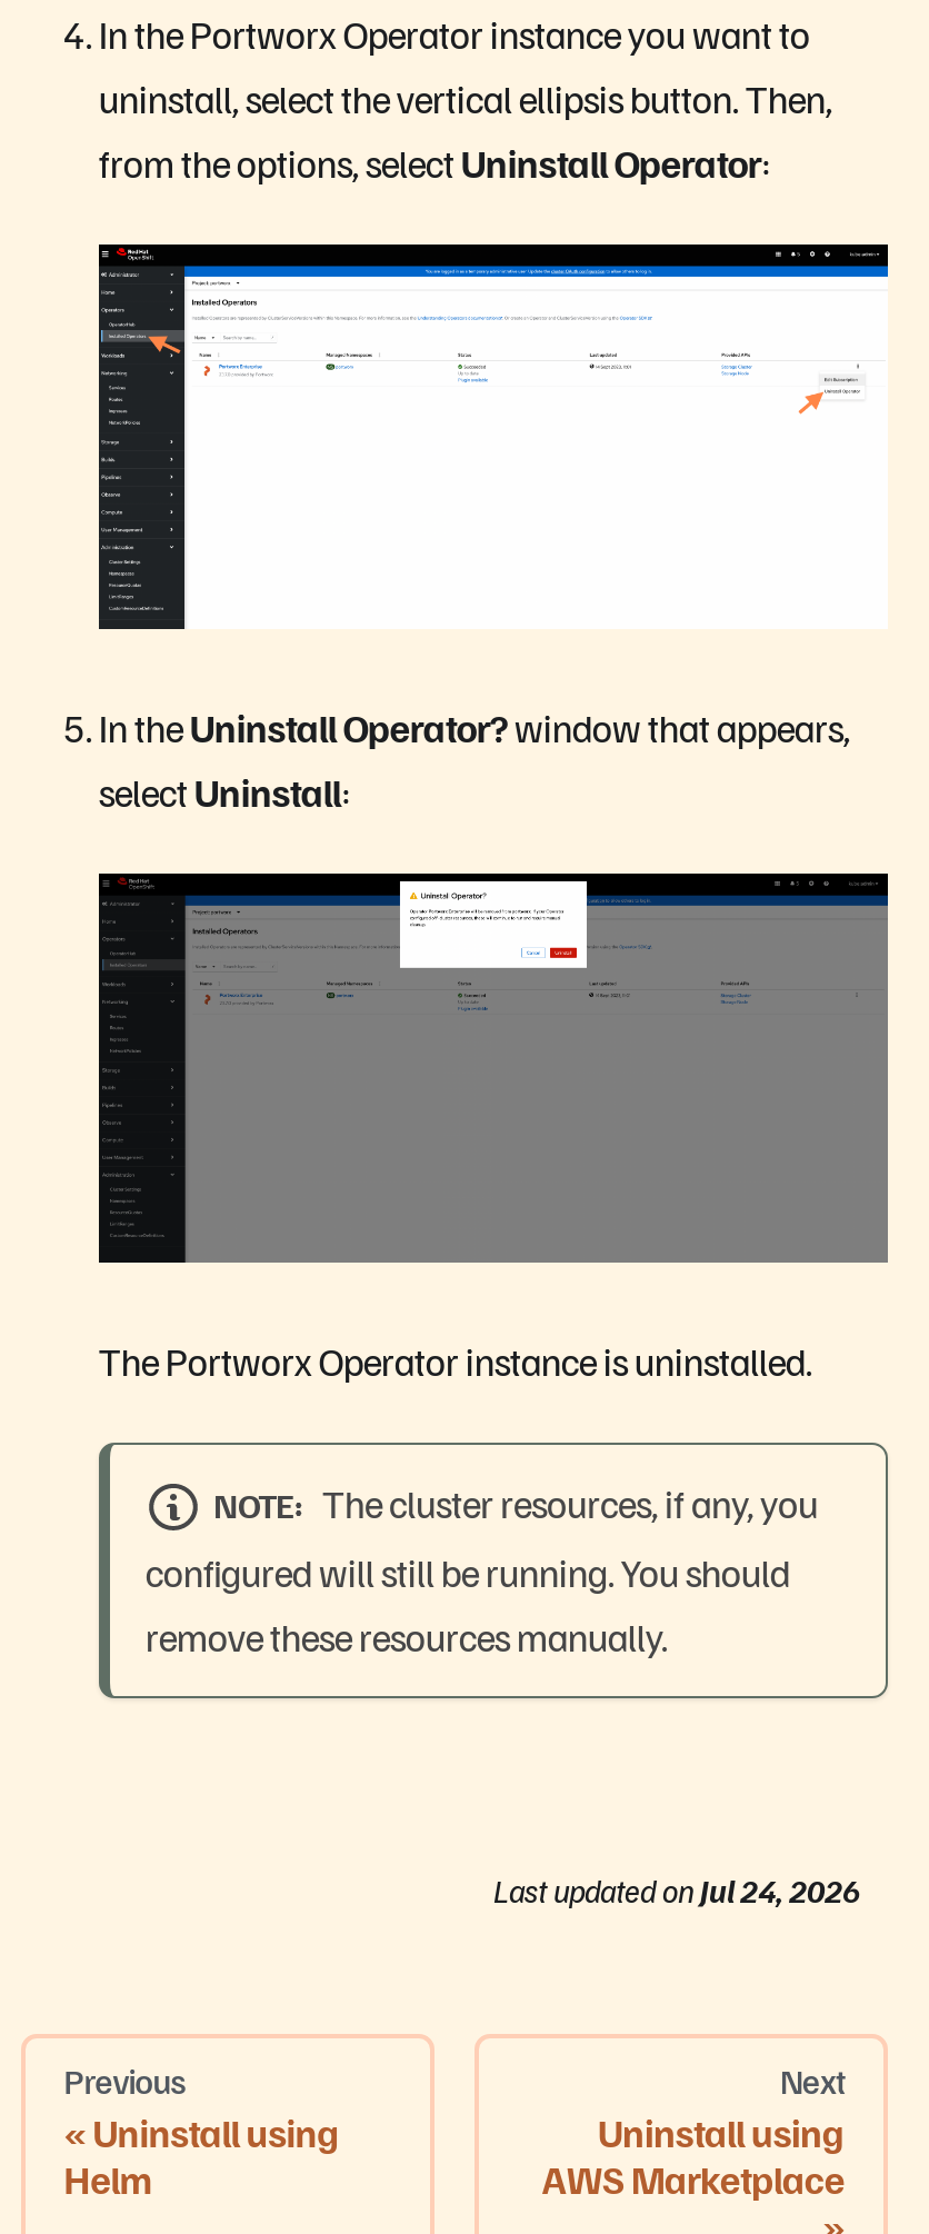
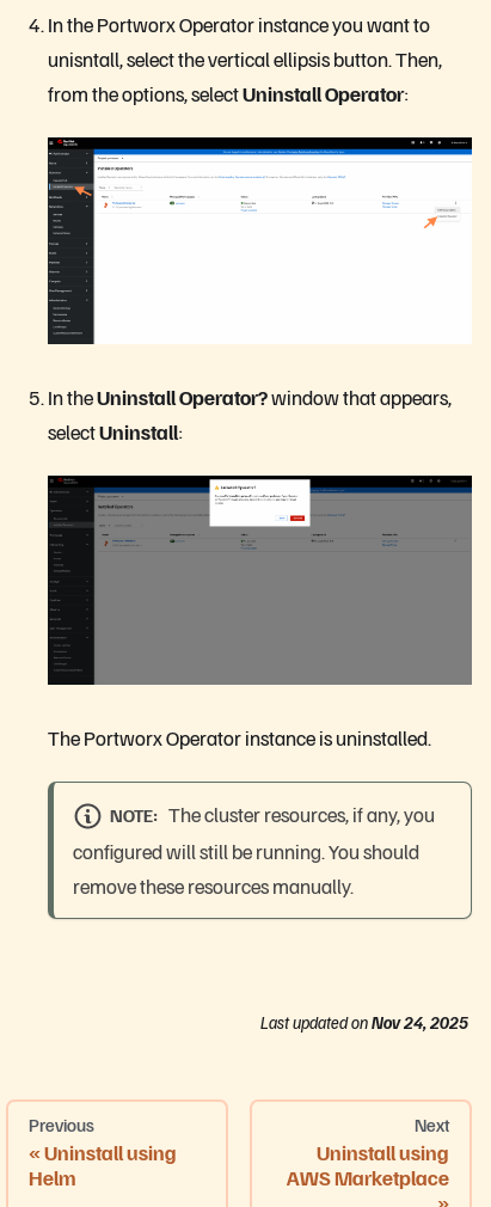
- uninstall, select the vertical ellipsis button. Then,
+ unisntall, select the vertical ellipsis button. Then,

- Last updatedon Jul 24, 2026
+ Last updatedon Nov 24, 2025
